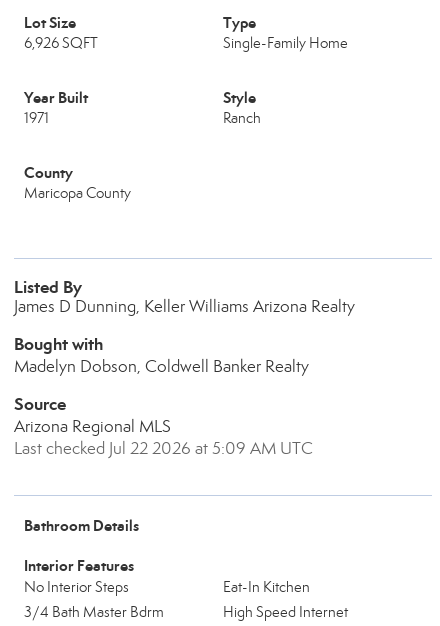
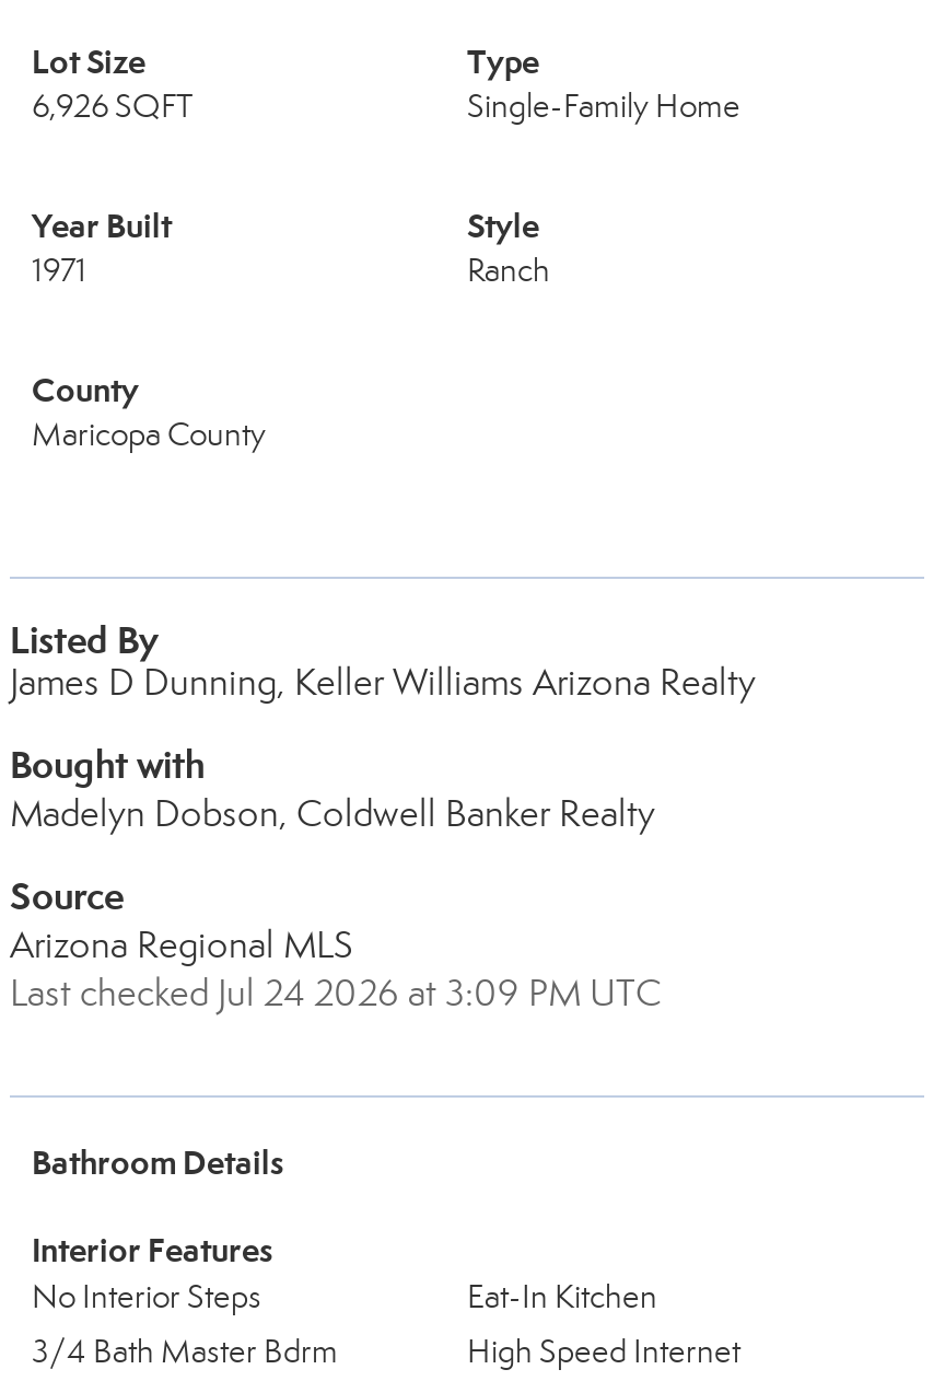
- Last checked Jul 22 2026 at 5:09 AM UTC
+ Last checked Jul 24 2026 at 3:09 PM UTC
